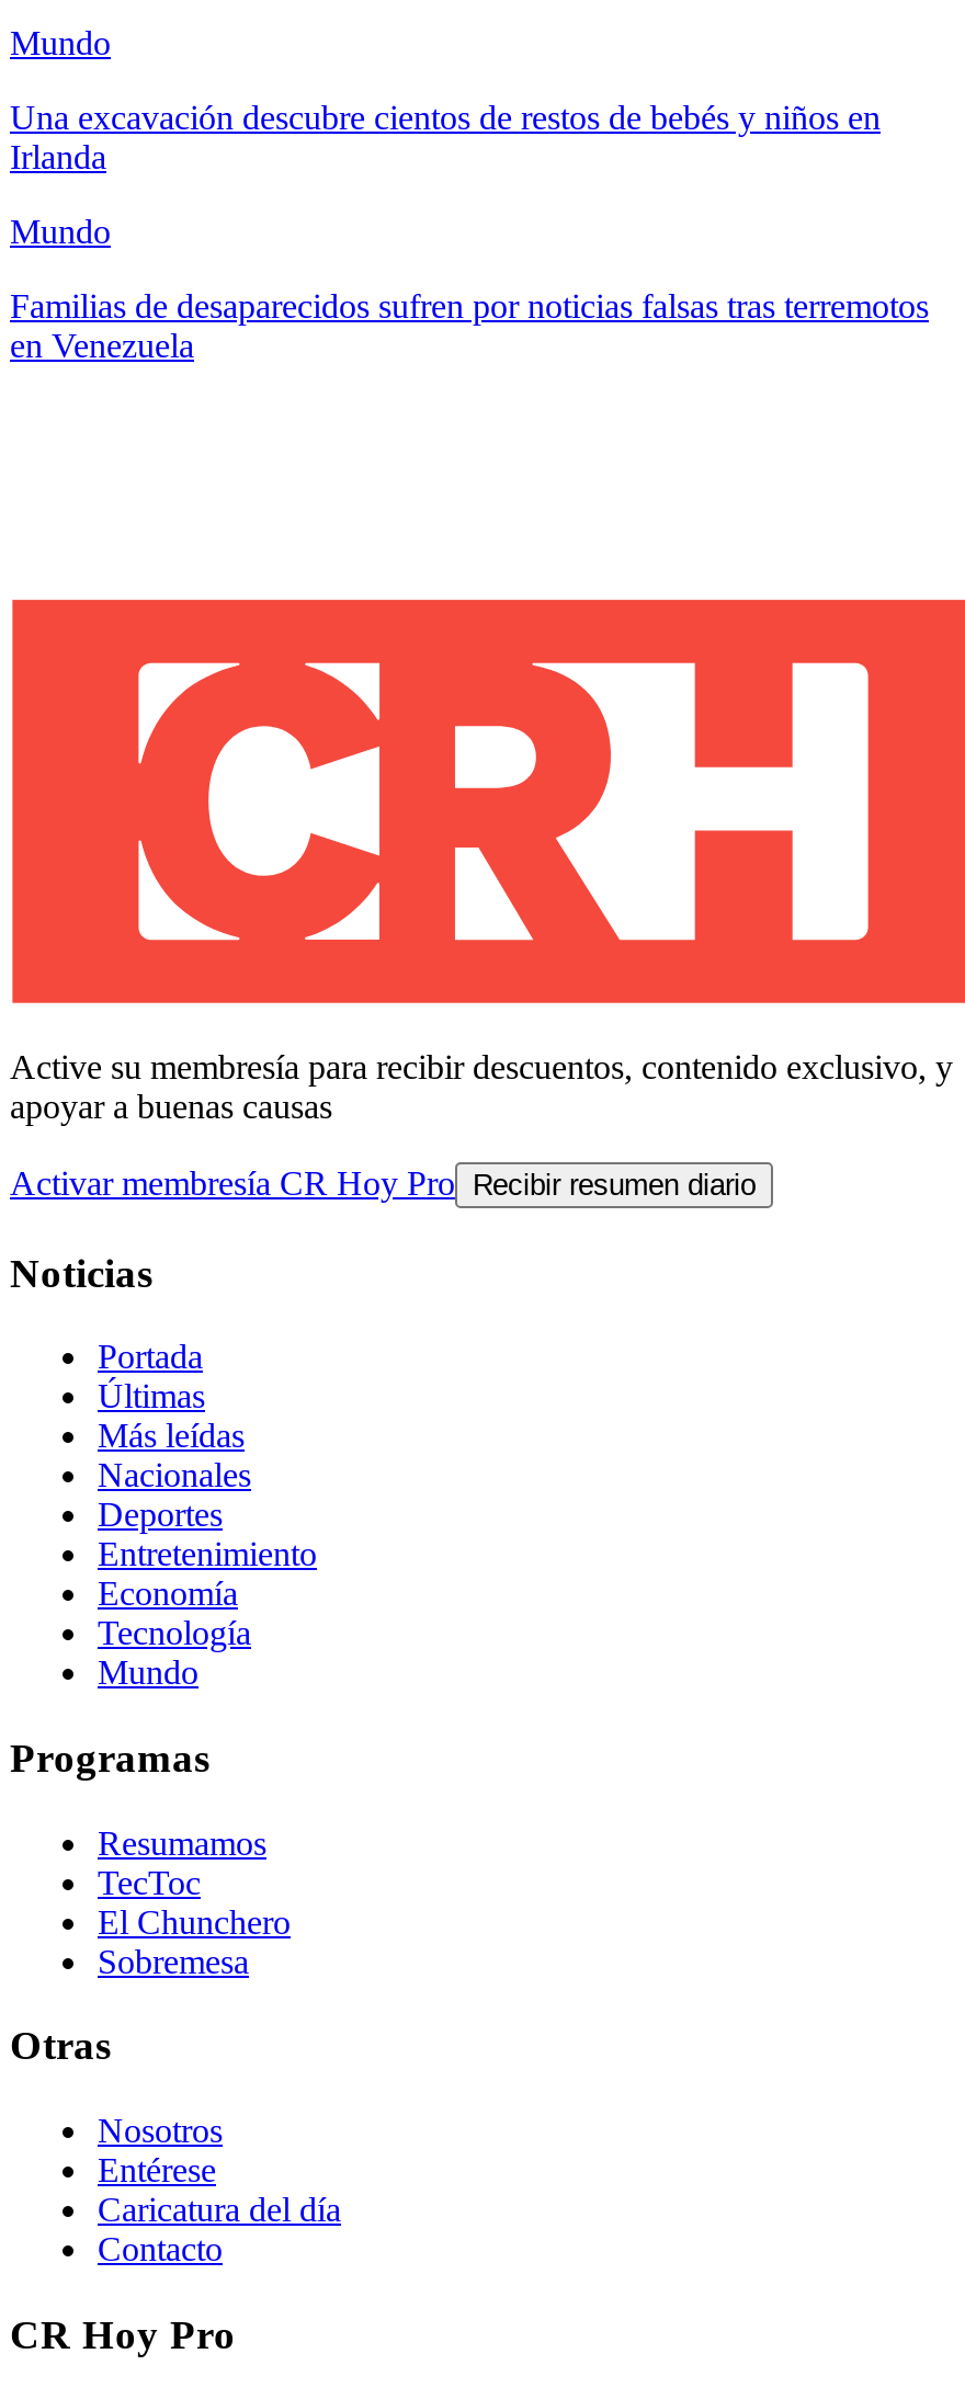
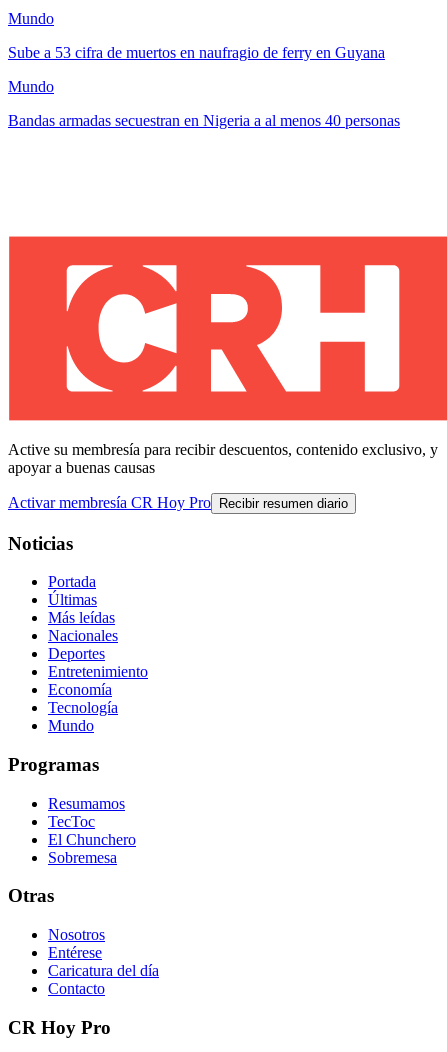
- Una excavación descubre cientos de restos de bebés y niños en
- Irlanda
+ Sube a 53 cifra de muertos en naufragio de ferry en Guyana

- Familias de desaparecidos sufren por noticias falsas tras terremotos
- en Venezuela
+ Bandas armadas secuestran en Nigeria a al menos 40 personas
